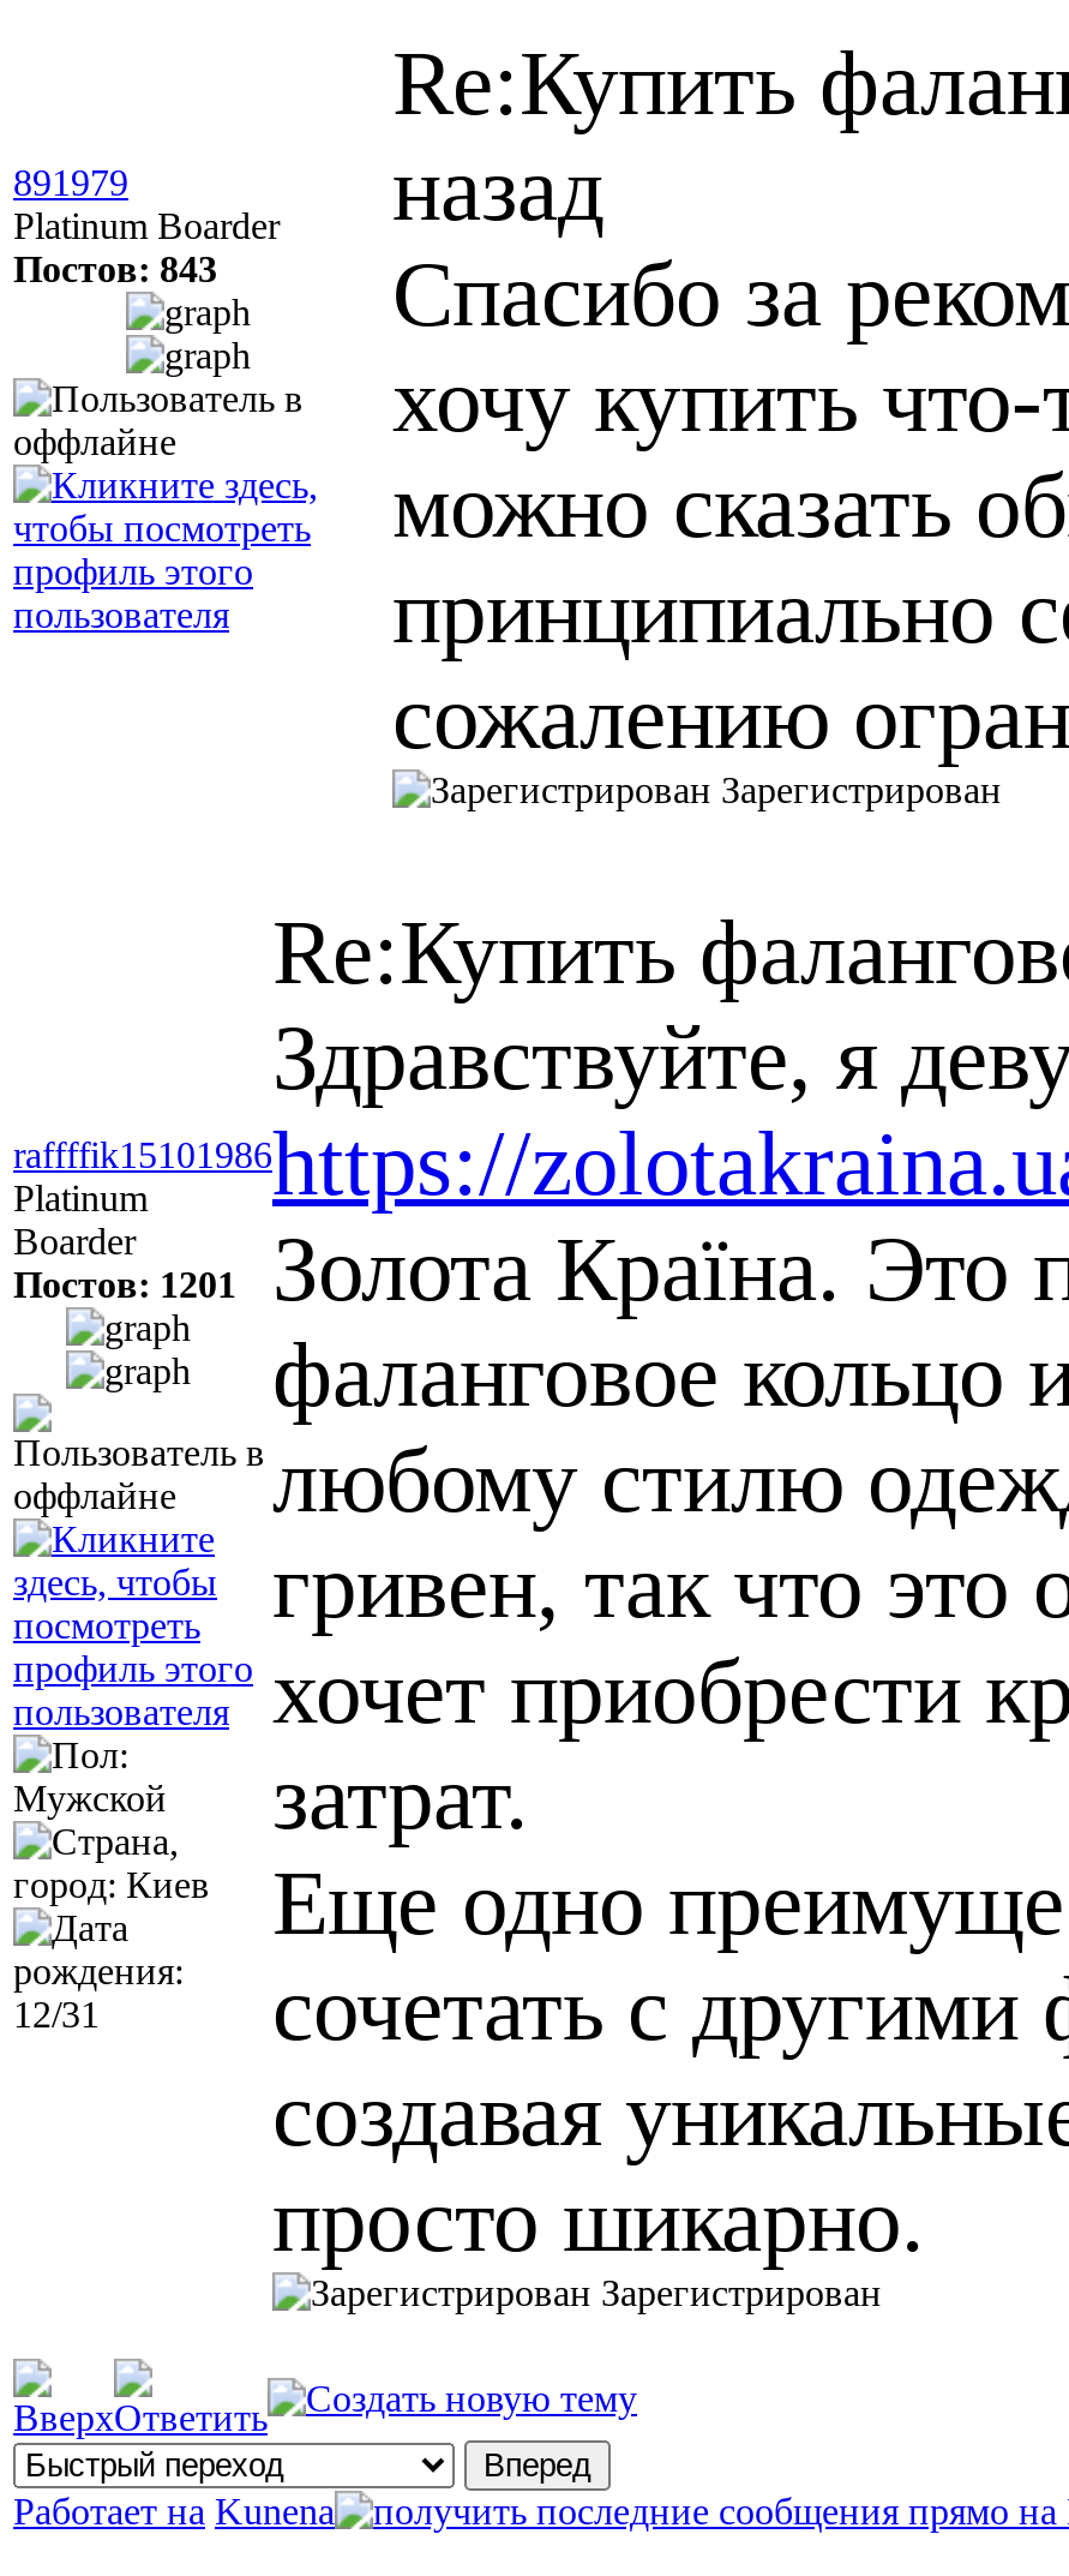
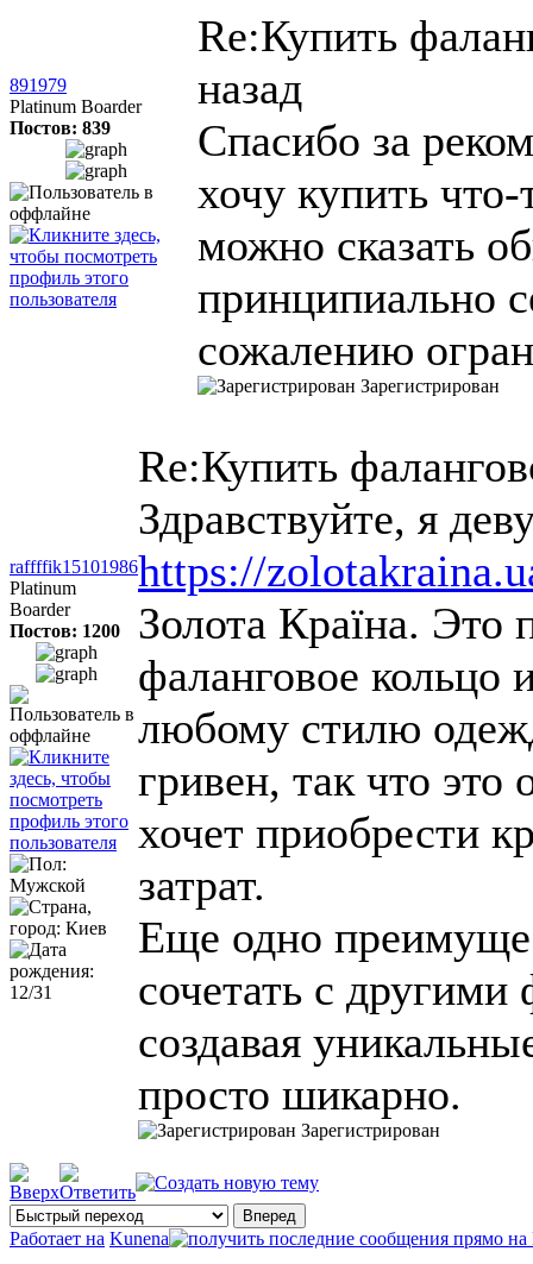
- Постов: 843
+ Постов: 839

- Постов: 1201
+ Постов: 1200
